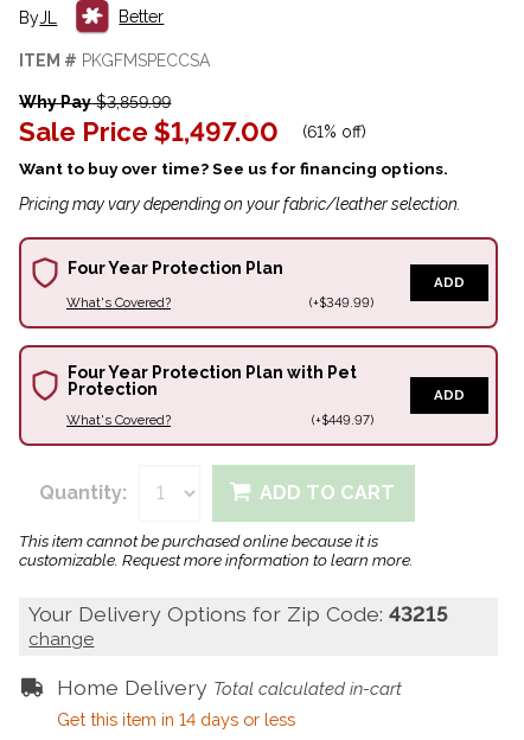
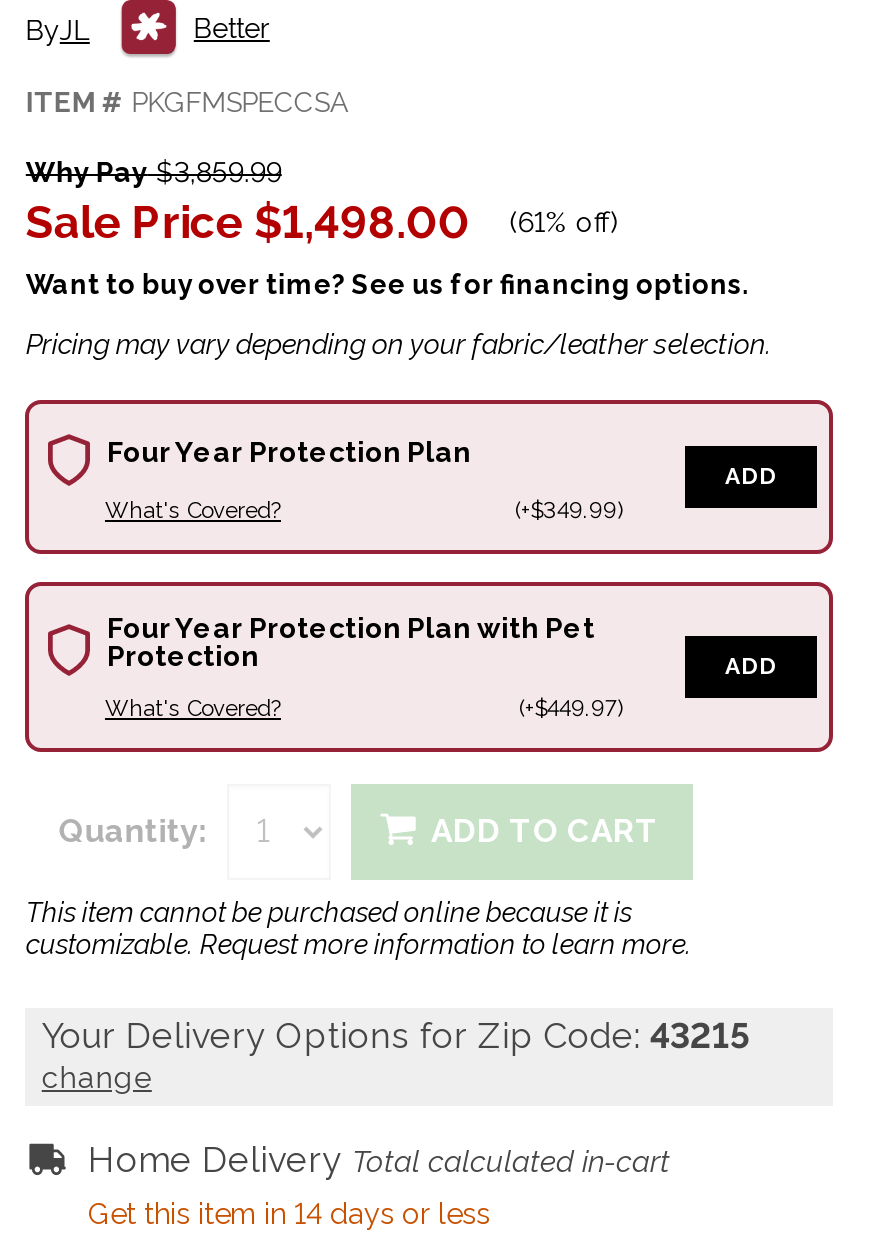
- Sale Price $1,497.00 (61% off)
+ Sale Price $1,498.00 (61% off)
